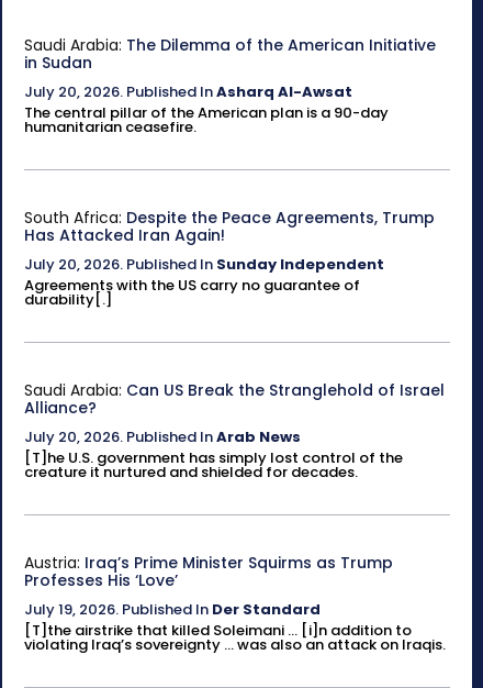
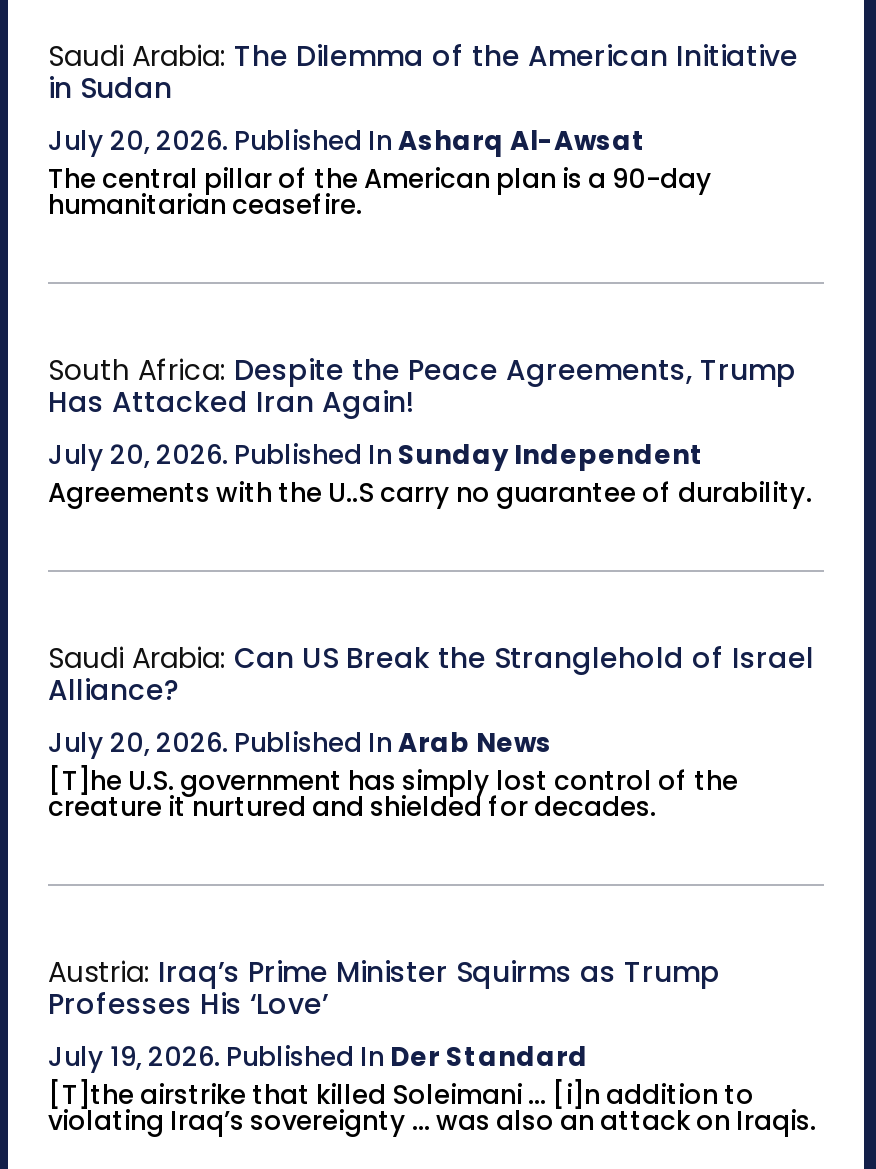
- Agreements with the US carry no guarantee of
- durability[.]
+ Agreements with the U..S carry no guarantee of durability.
